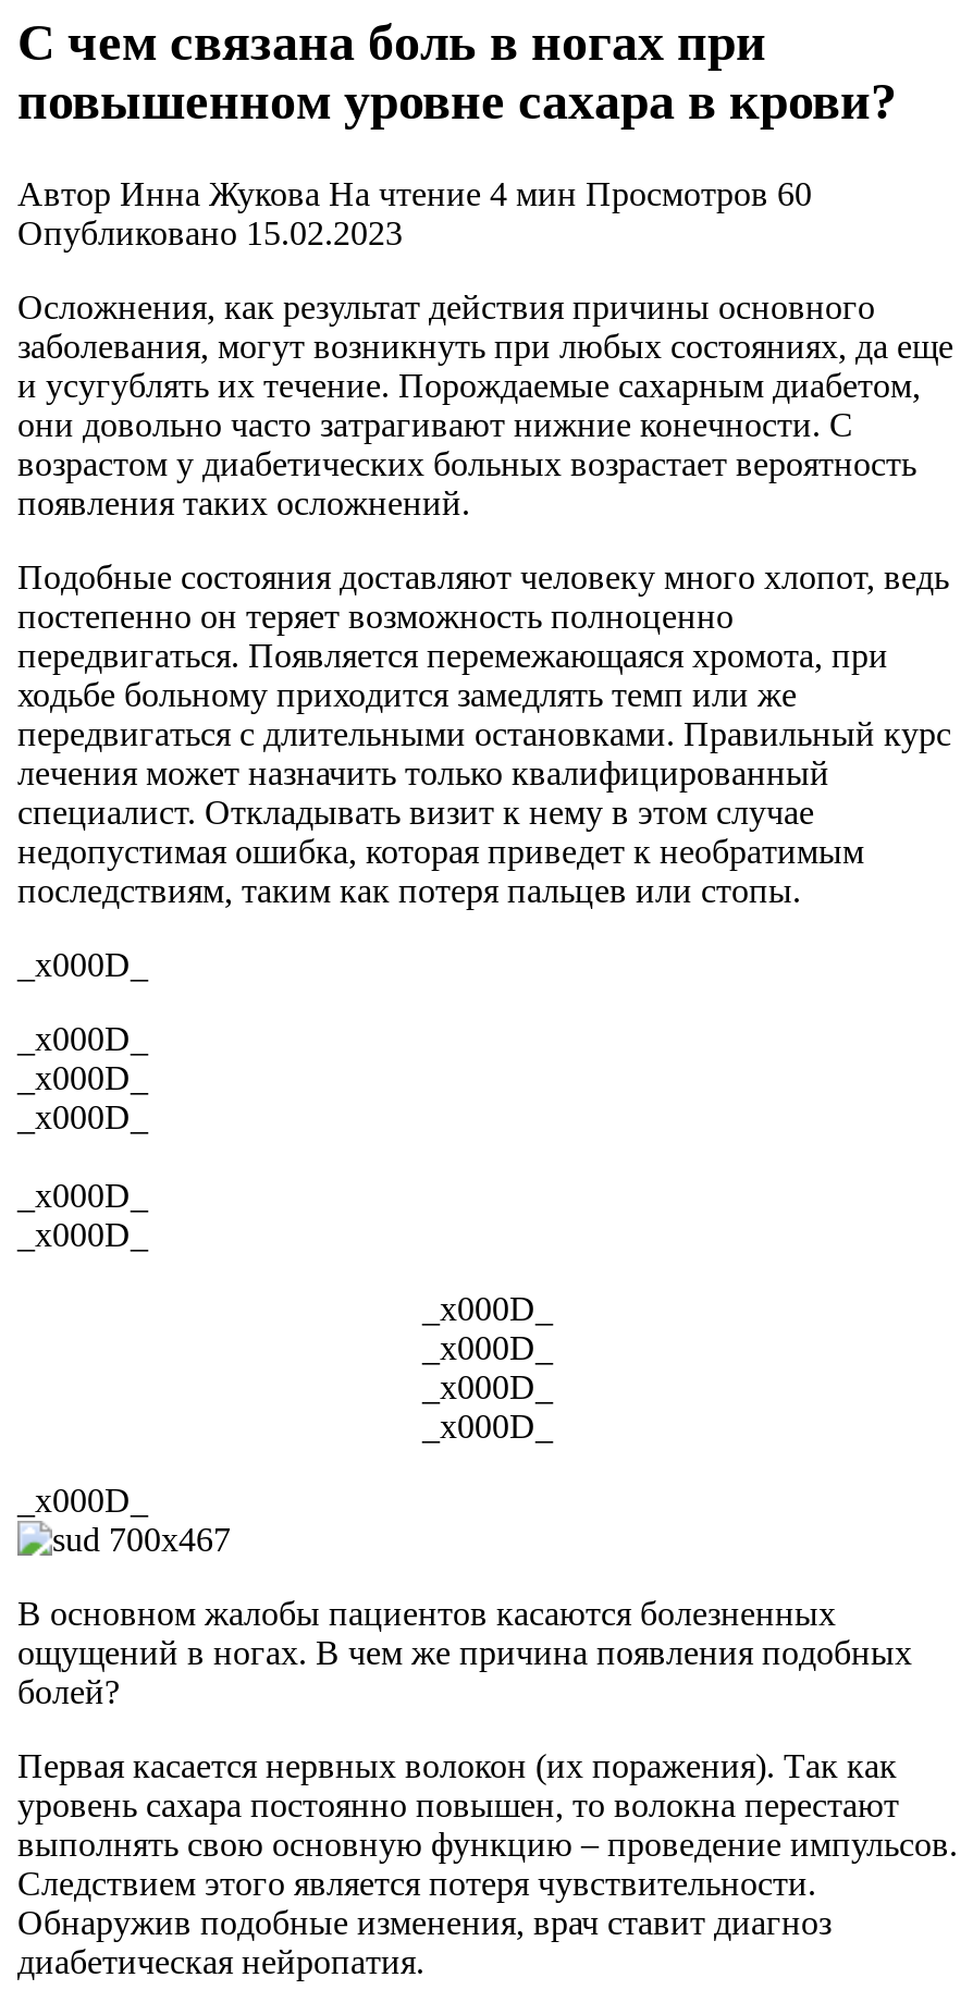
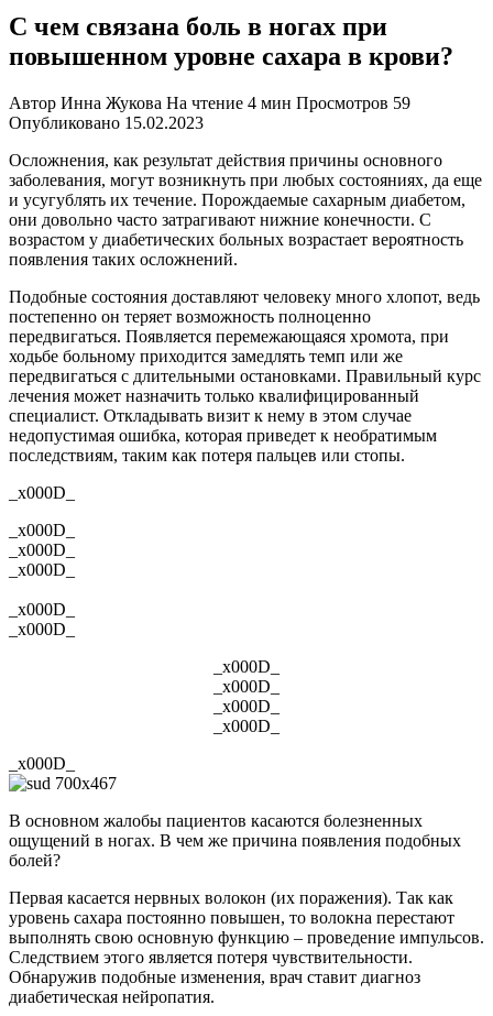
- Автор Инна Жукова На чтение 4 мин Просмотров 60
+ Автор Инна Жукова На чтение 4 мин Просмотров 59
